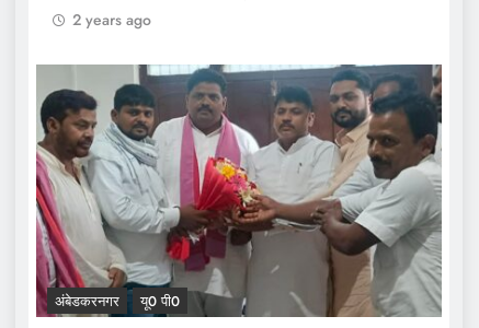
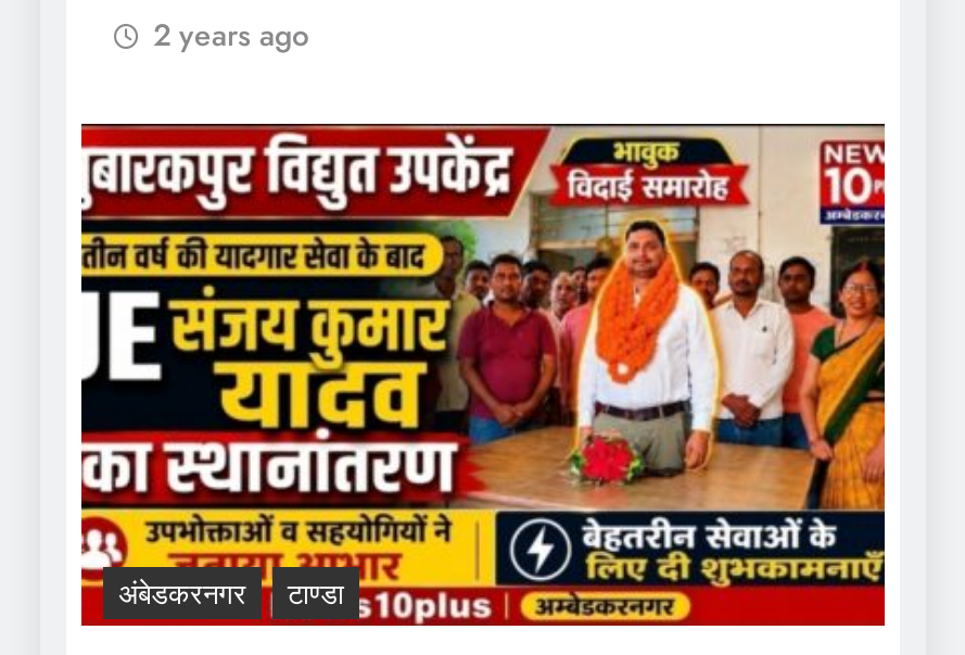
- [image]
- यू0 पी0
+ [image]
+ टाण्डा
